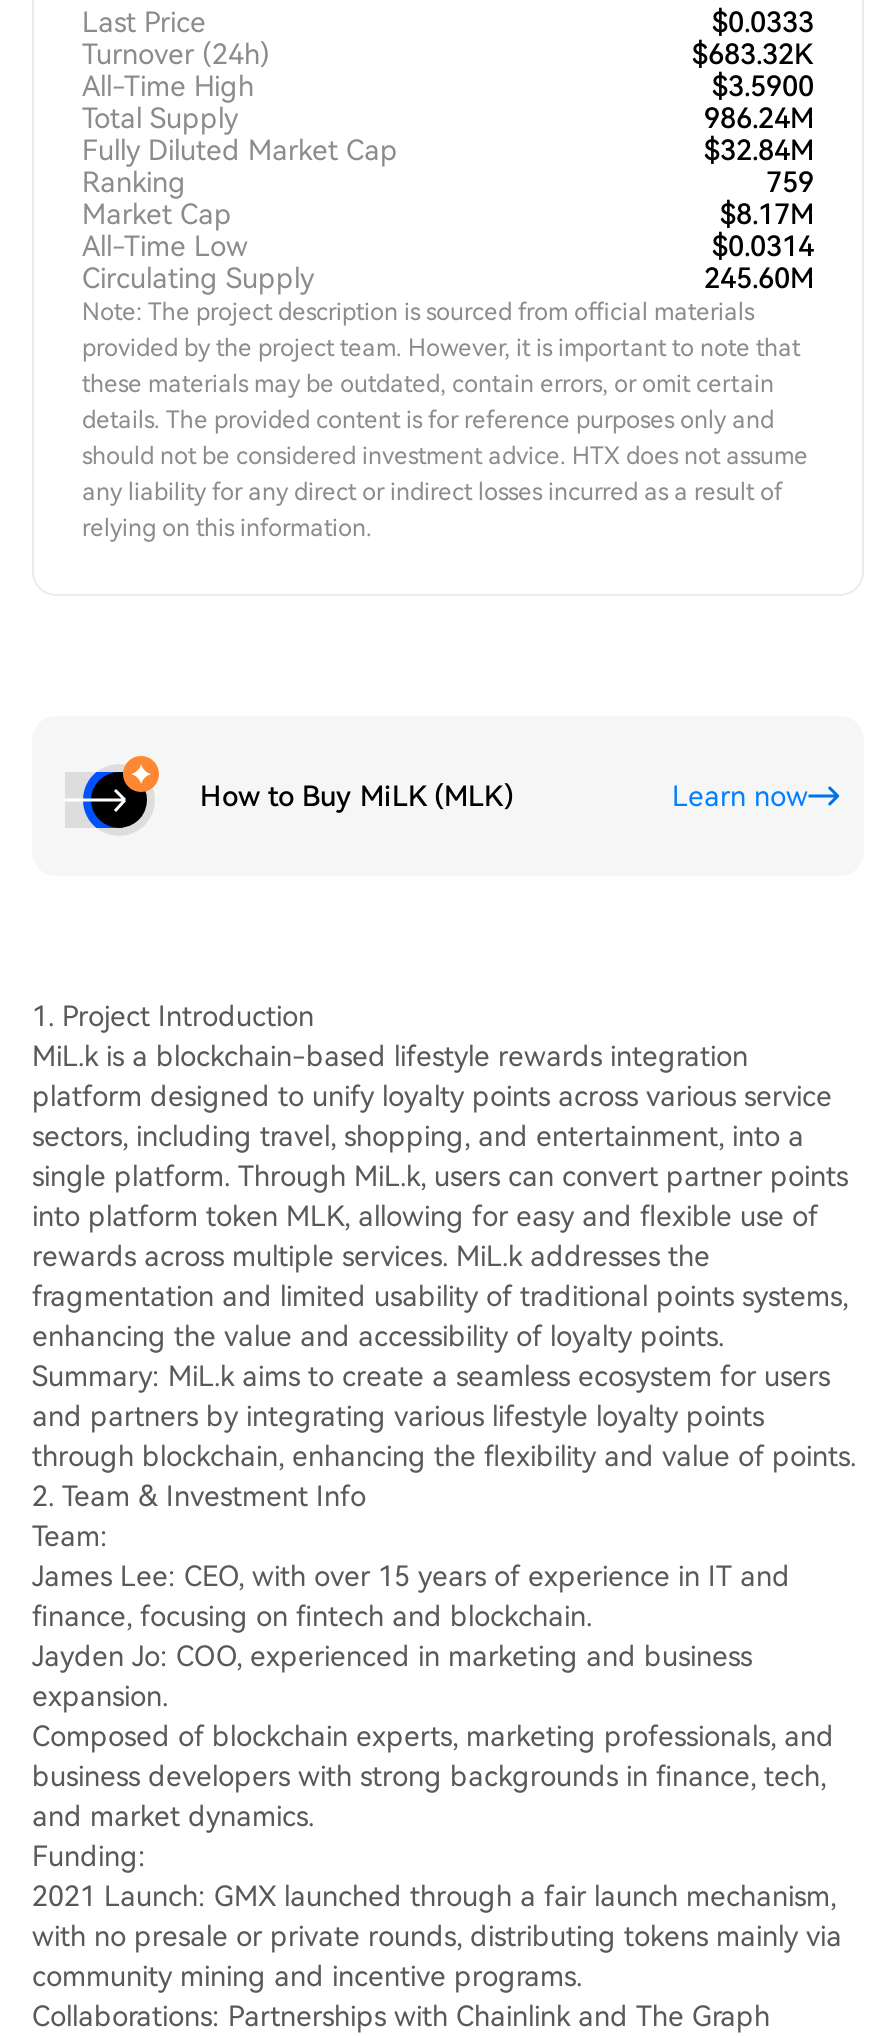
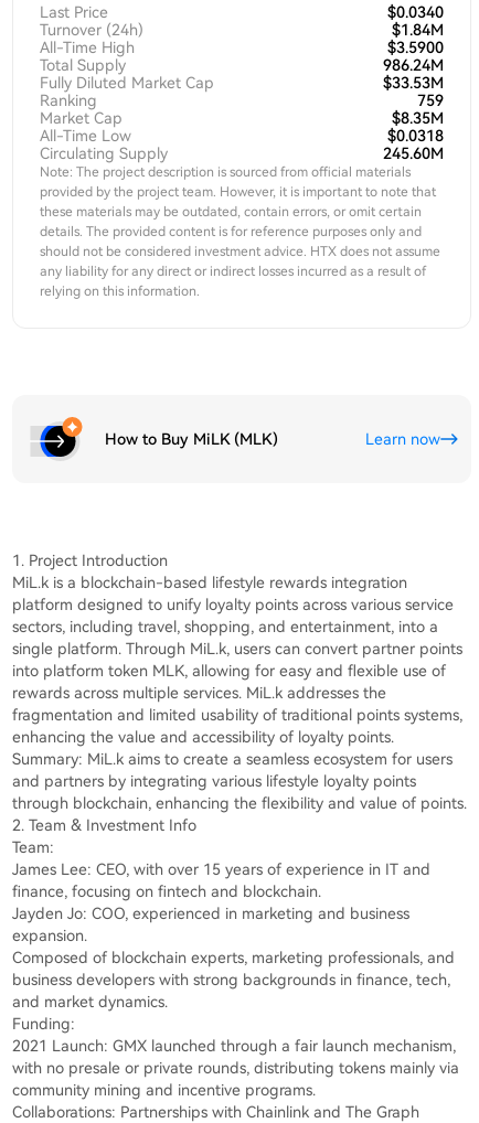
- $0.0333
+ $0.0340

- $683.32K
+ $1.84M

- $32.84M
+ $33.53M

- $8.17M
+ $8.35M

- $0.0314
+ $0.0318
